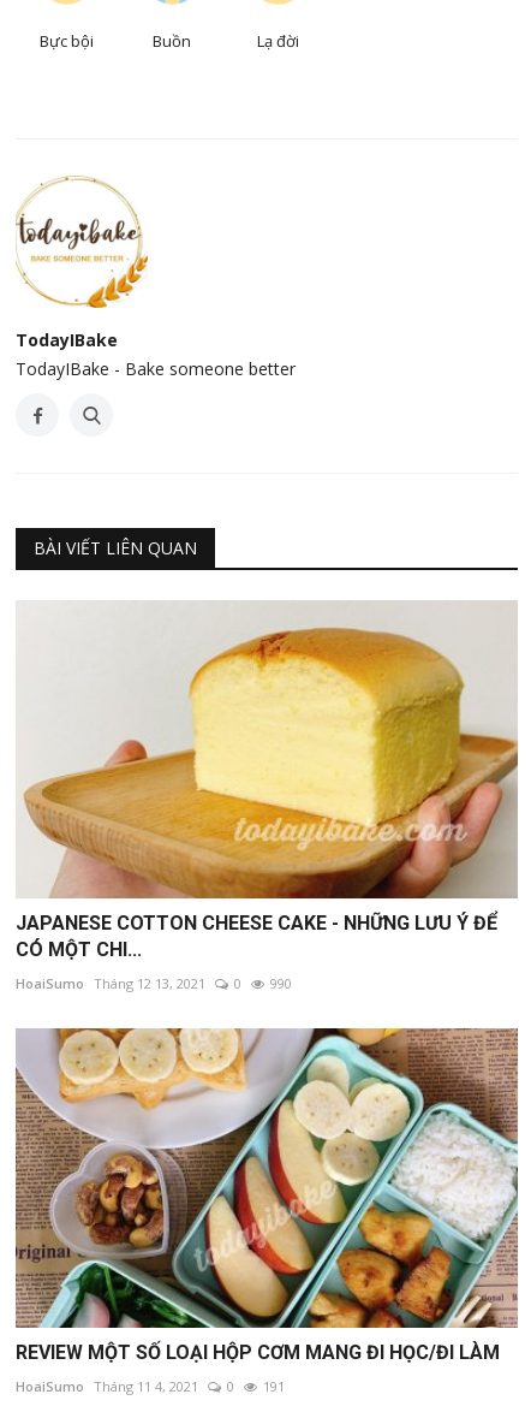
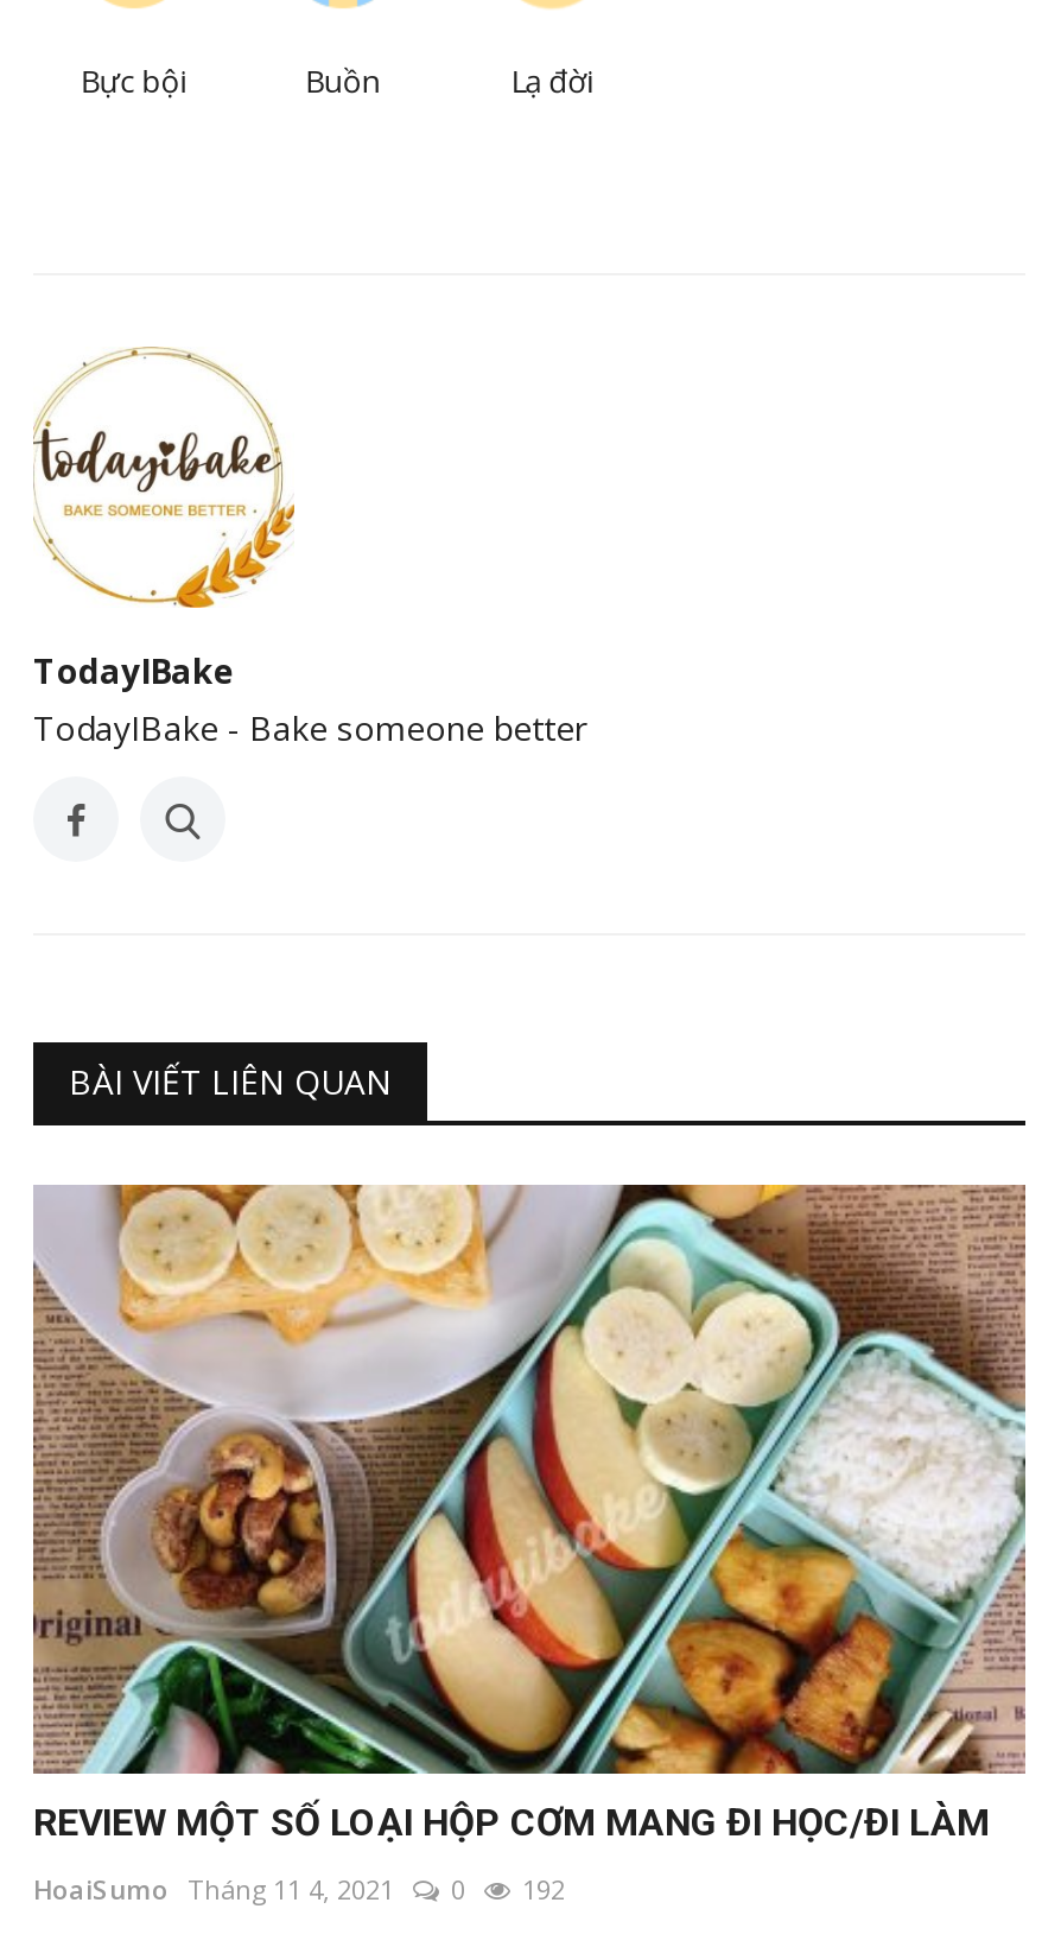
- [image]
- JAPANESE COTTON CHEESE CAKE - NHỮNG LƯU Ý ĐỂ
- CÓ MỘT CHI...
- HoaiSumo Tháng 12 13, 2021
- 0
- 990

- HoaiSumo Tháng 11 4, 2021 0 191
+ HoaiSumo Tháng 11 4, 2021 0 192
